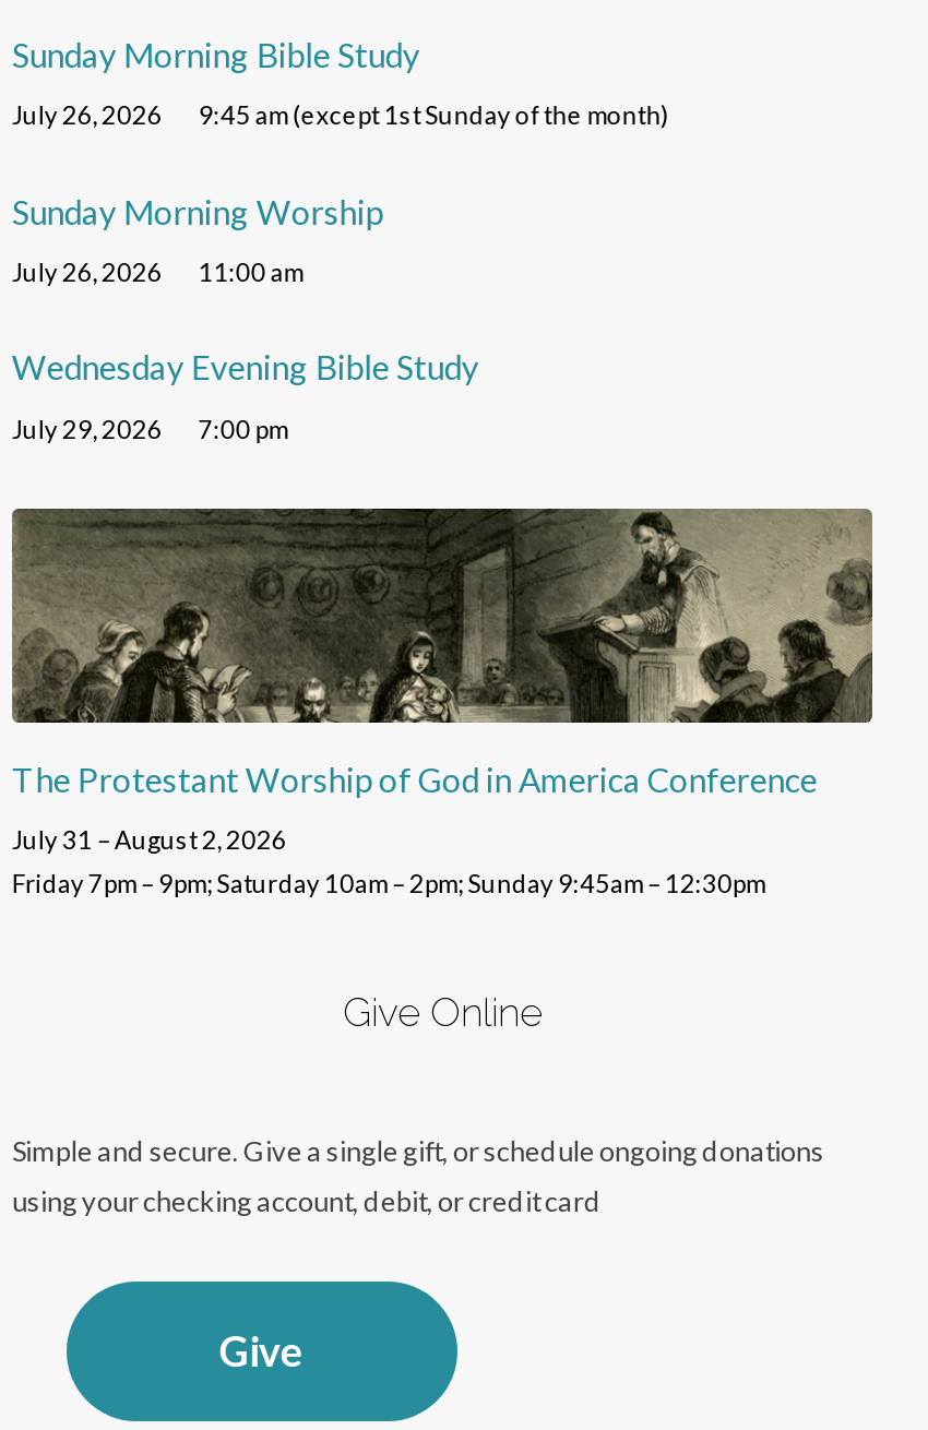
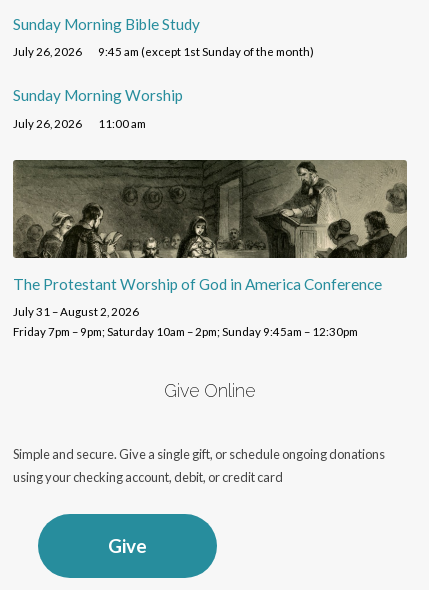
- Wednesday Evening Bible Study
- July 29, 2026
- 7:00 pm
